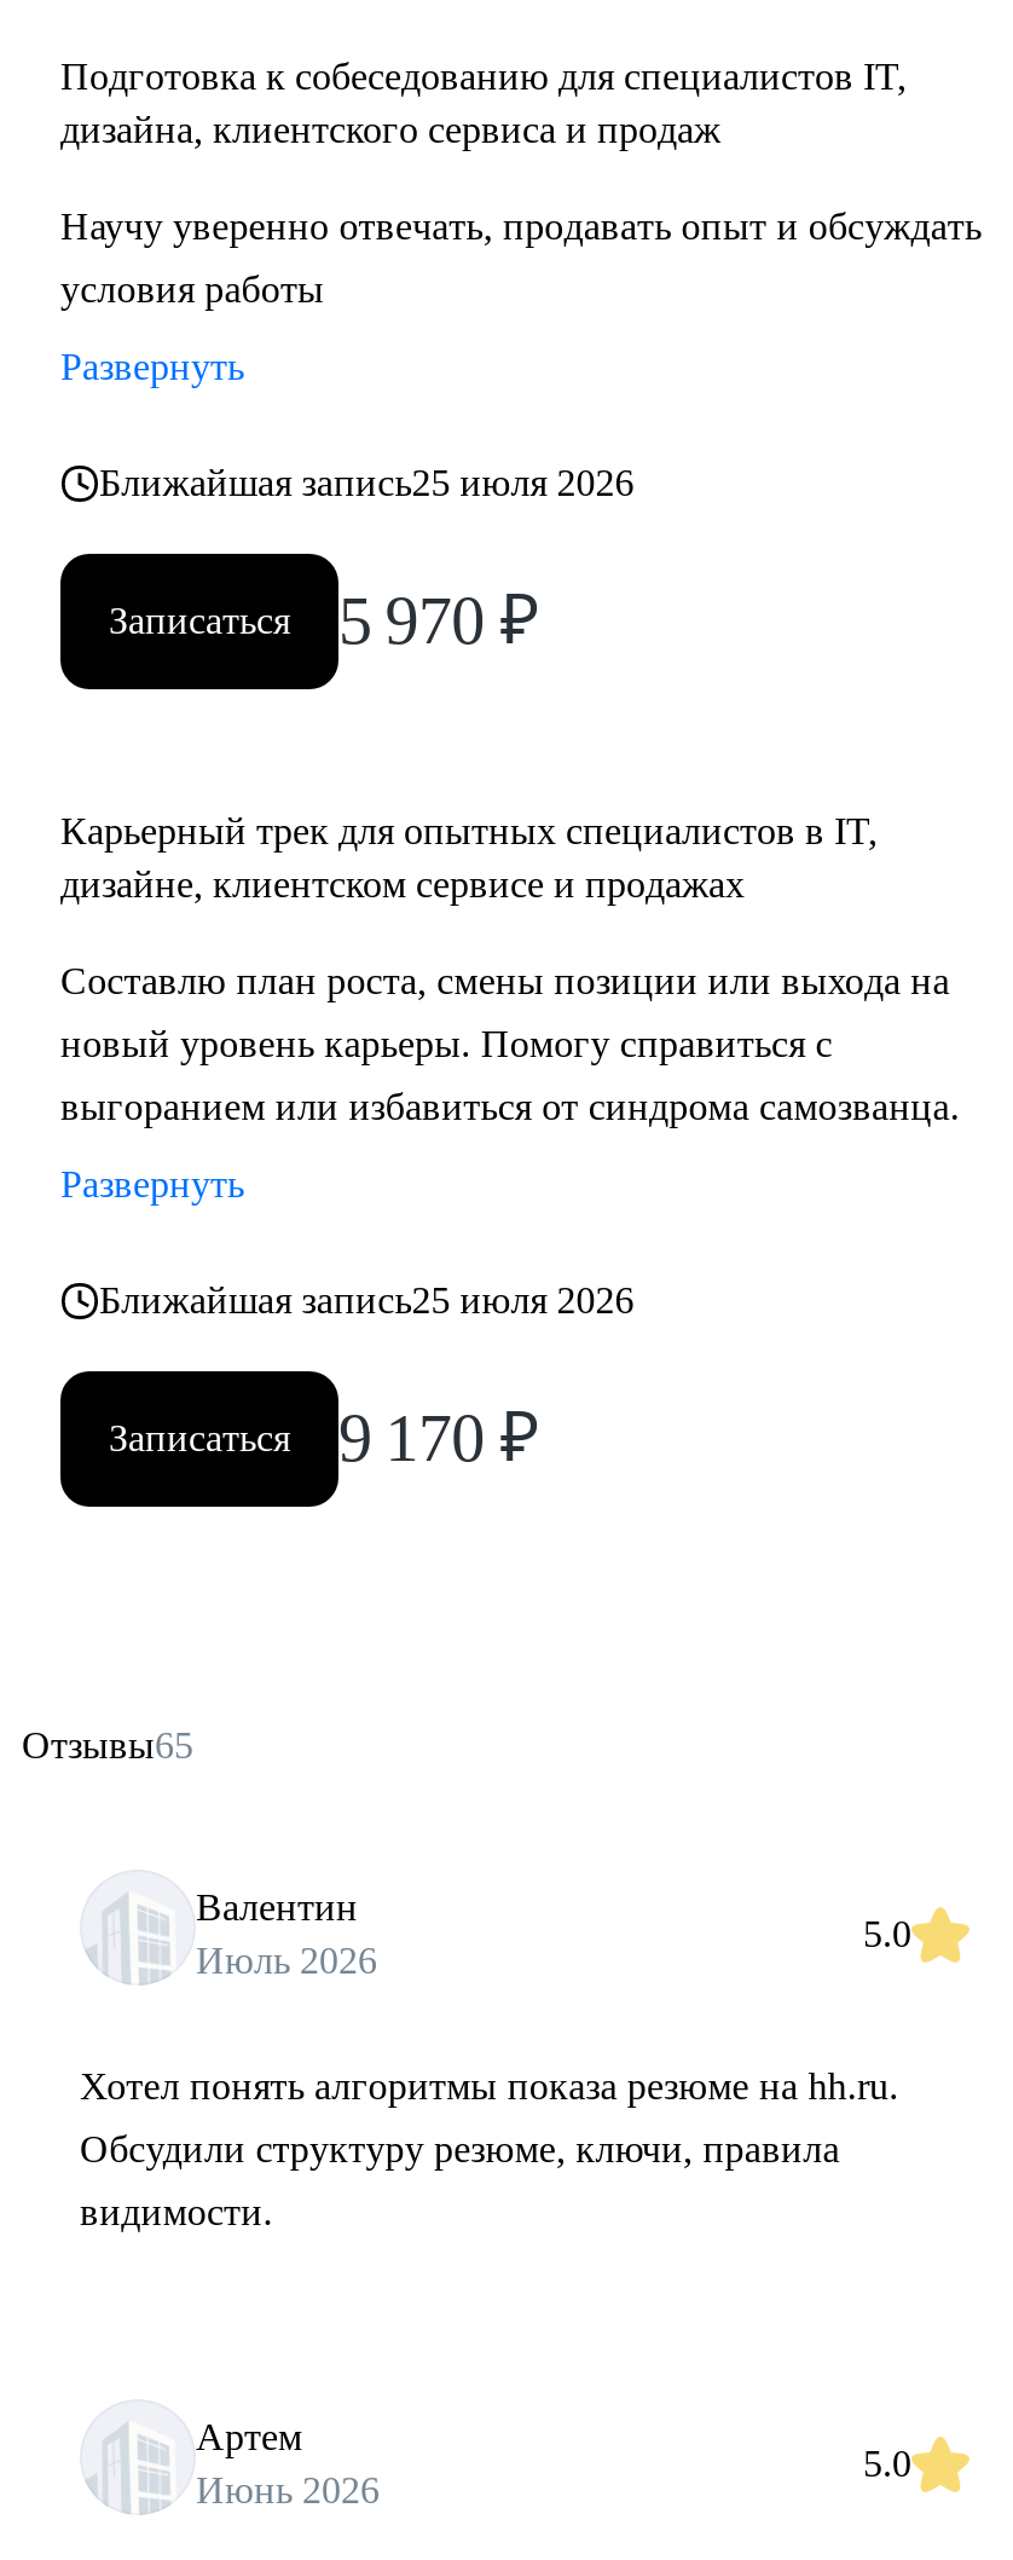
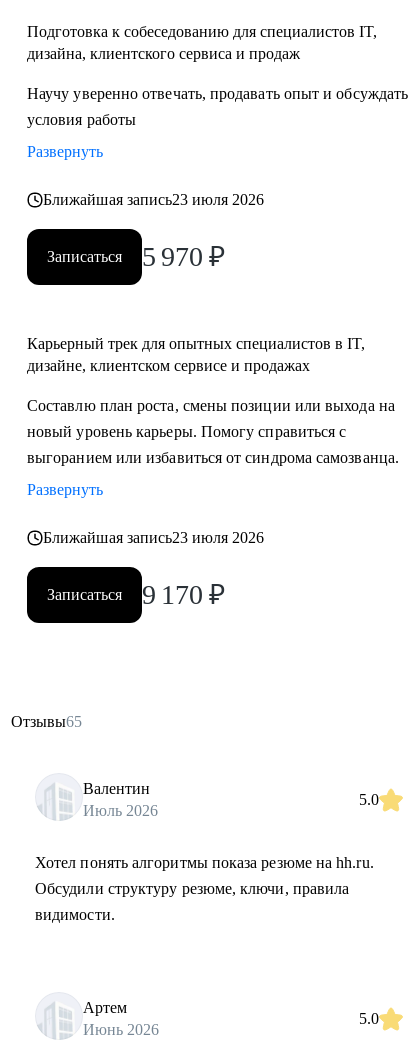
- Ближайшая запись25 июля 2026
+ Ближайшая запись23 июля 2026

- Ближайшая запись25 июля 2026
+ Ближайшая запись23 июля 2026
